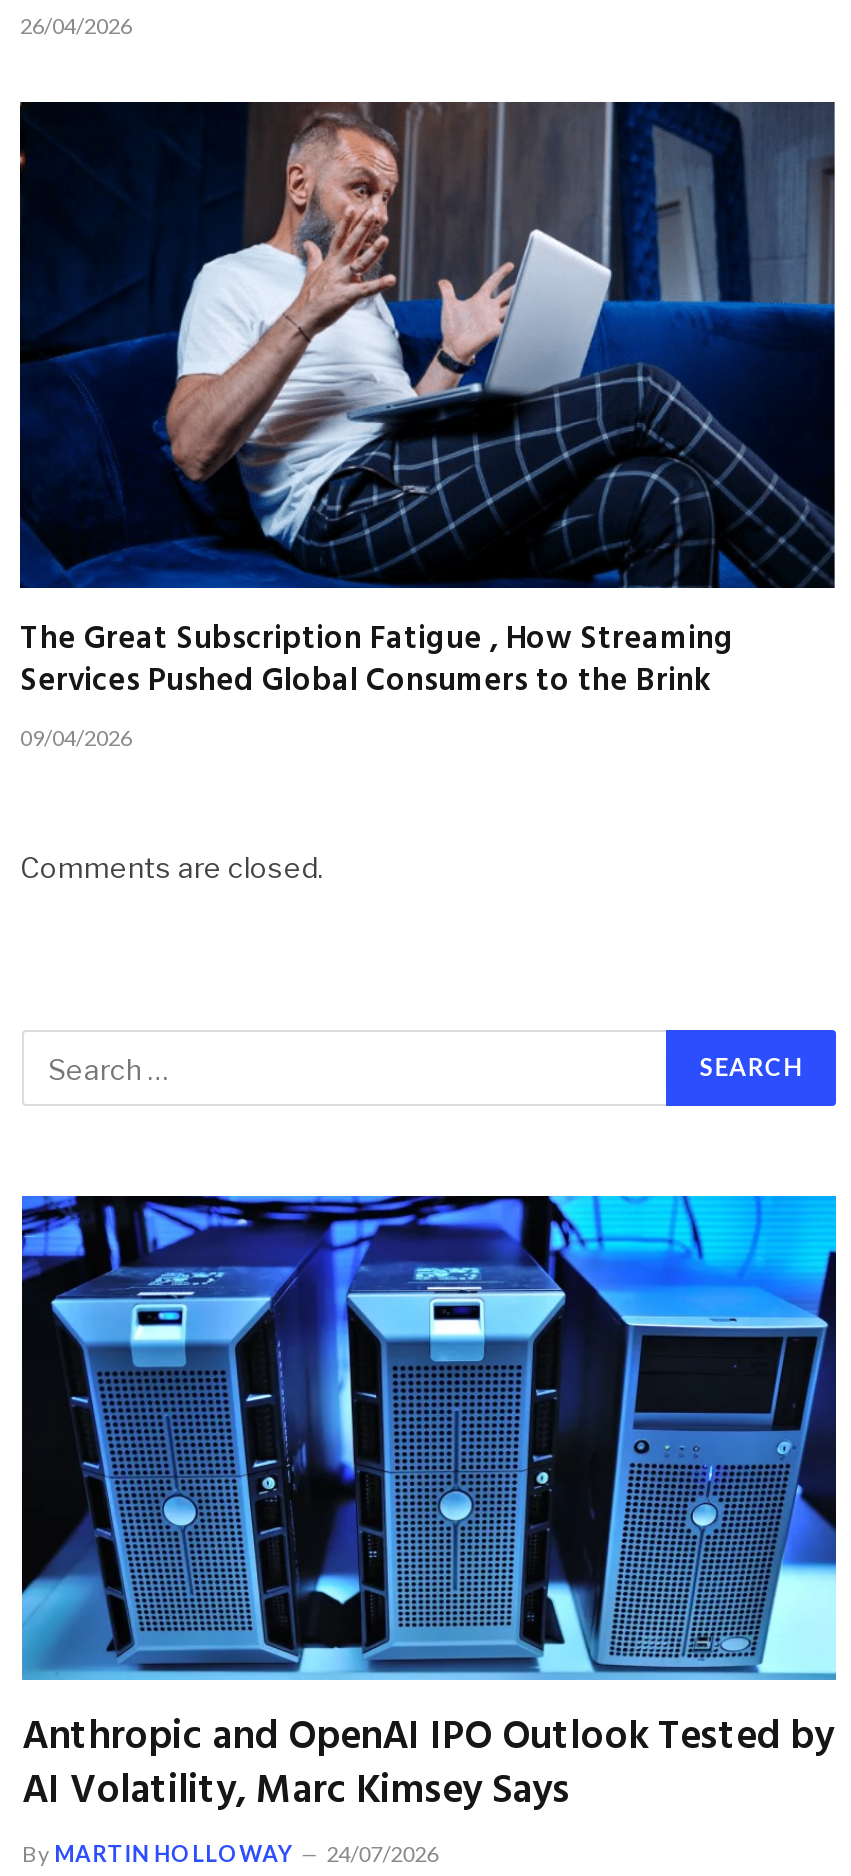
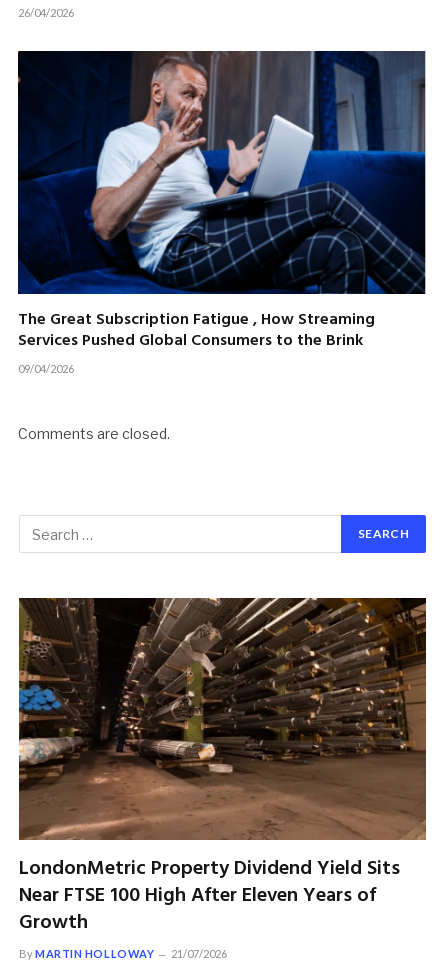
- [image]
- Anthropic and OpenAI IPO Outlook Tested by
- AI Volatility, Marc Kimsey Says
+ [image]
+ LondonMetric Property Dividend Yield Sits
+ Near FTSE 100 High After Eleven Years of
+ Growth

- By MARTIN HOLLOWAY 24/07/2026
+ By MARTIN HOLLOWAY 21/07/2026
